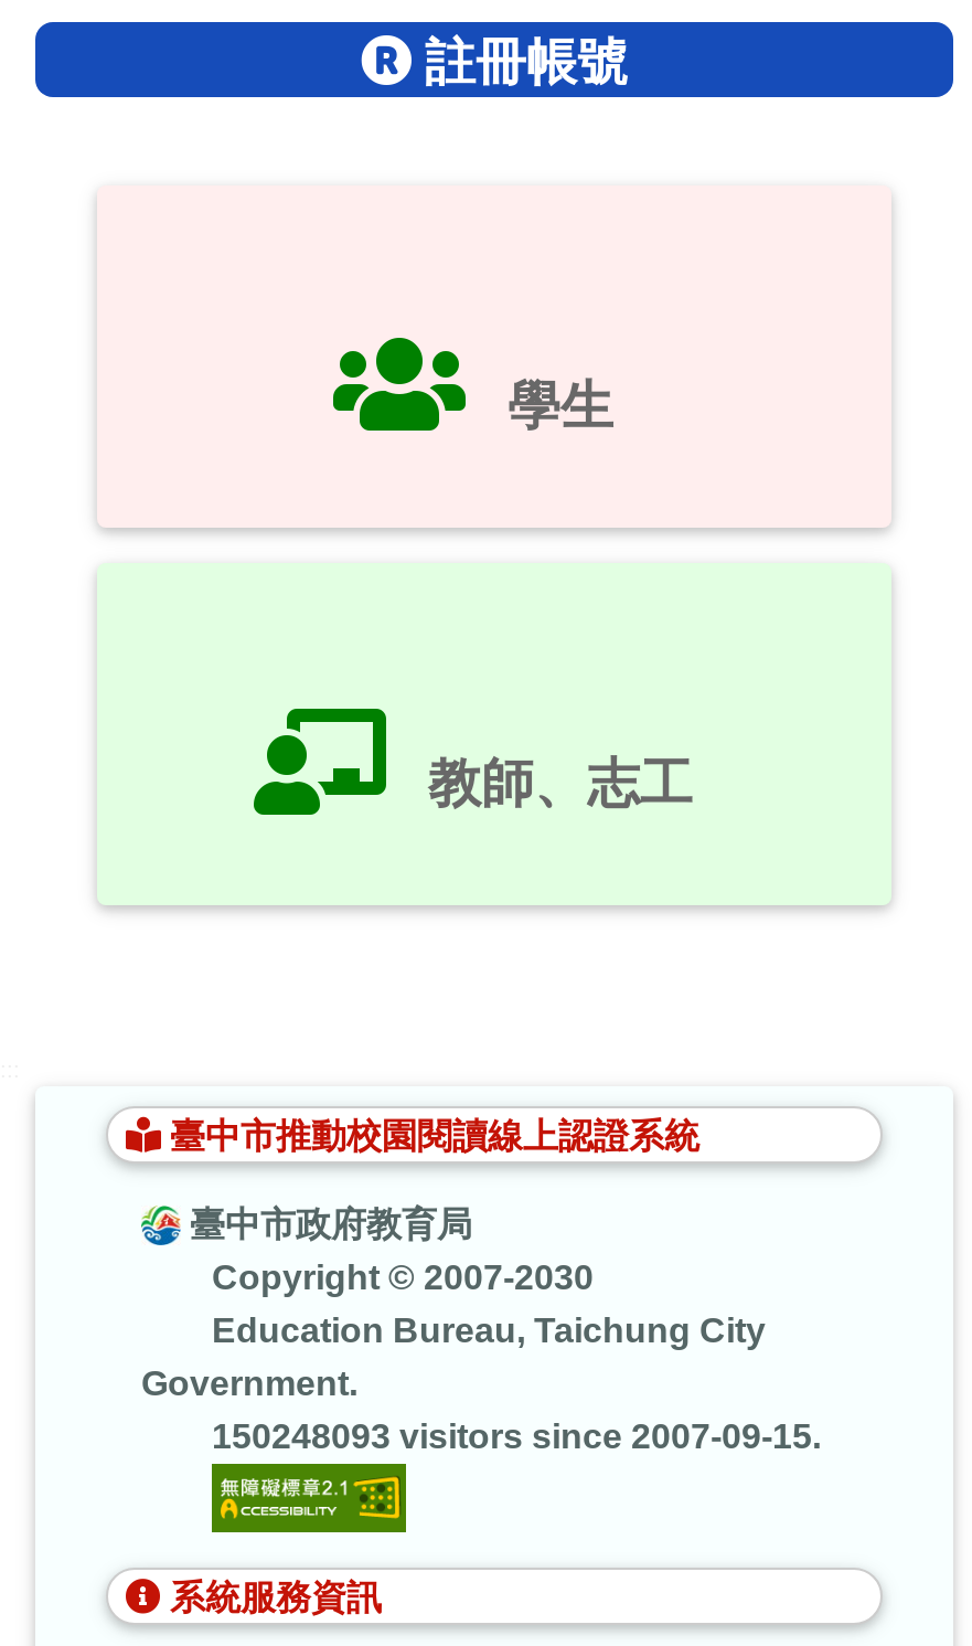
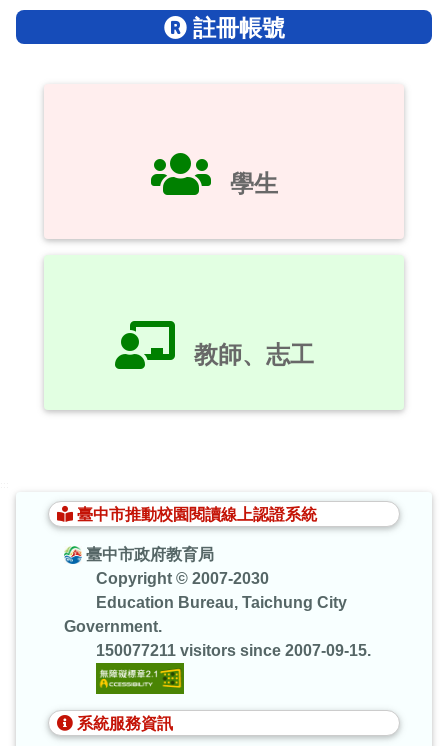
- 150248093 visitors since 2007-09-15.
+ 150077211 visitors since 2007-09-15.
